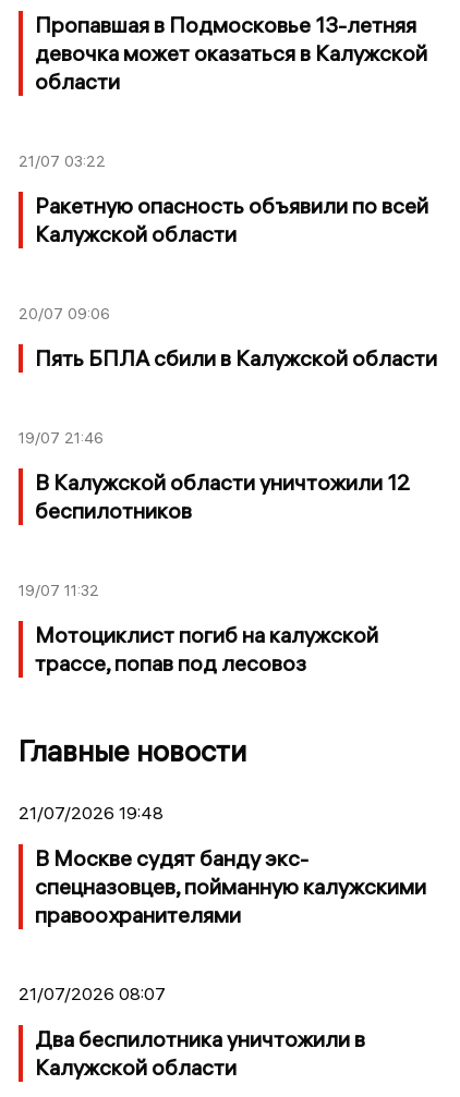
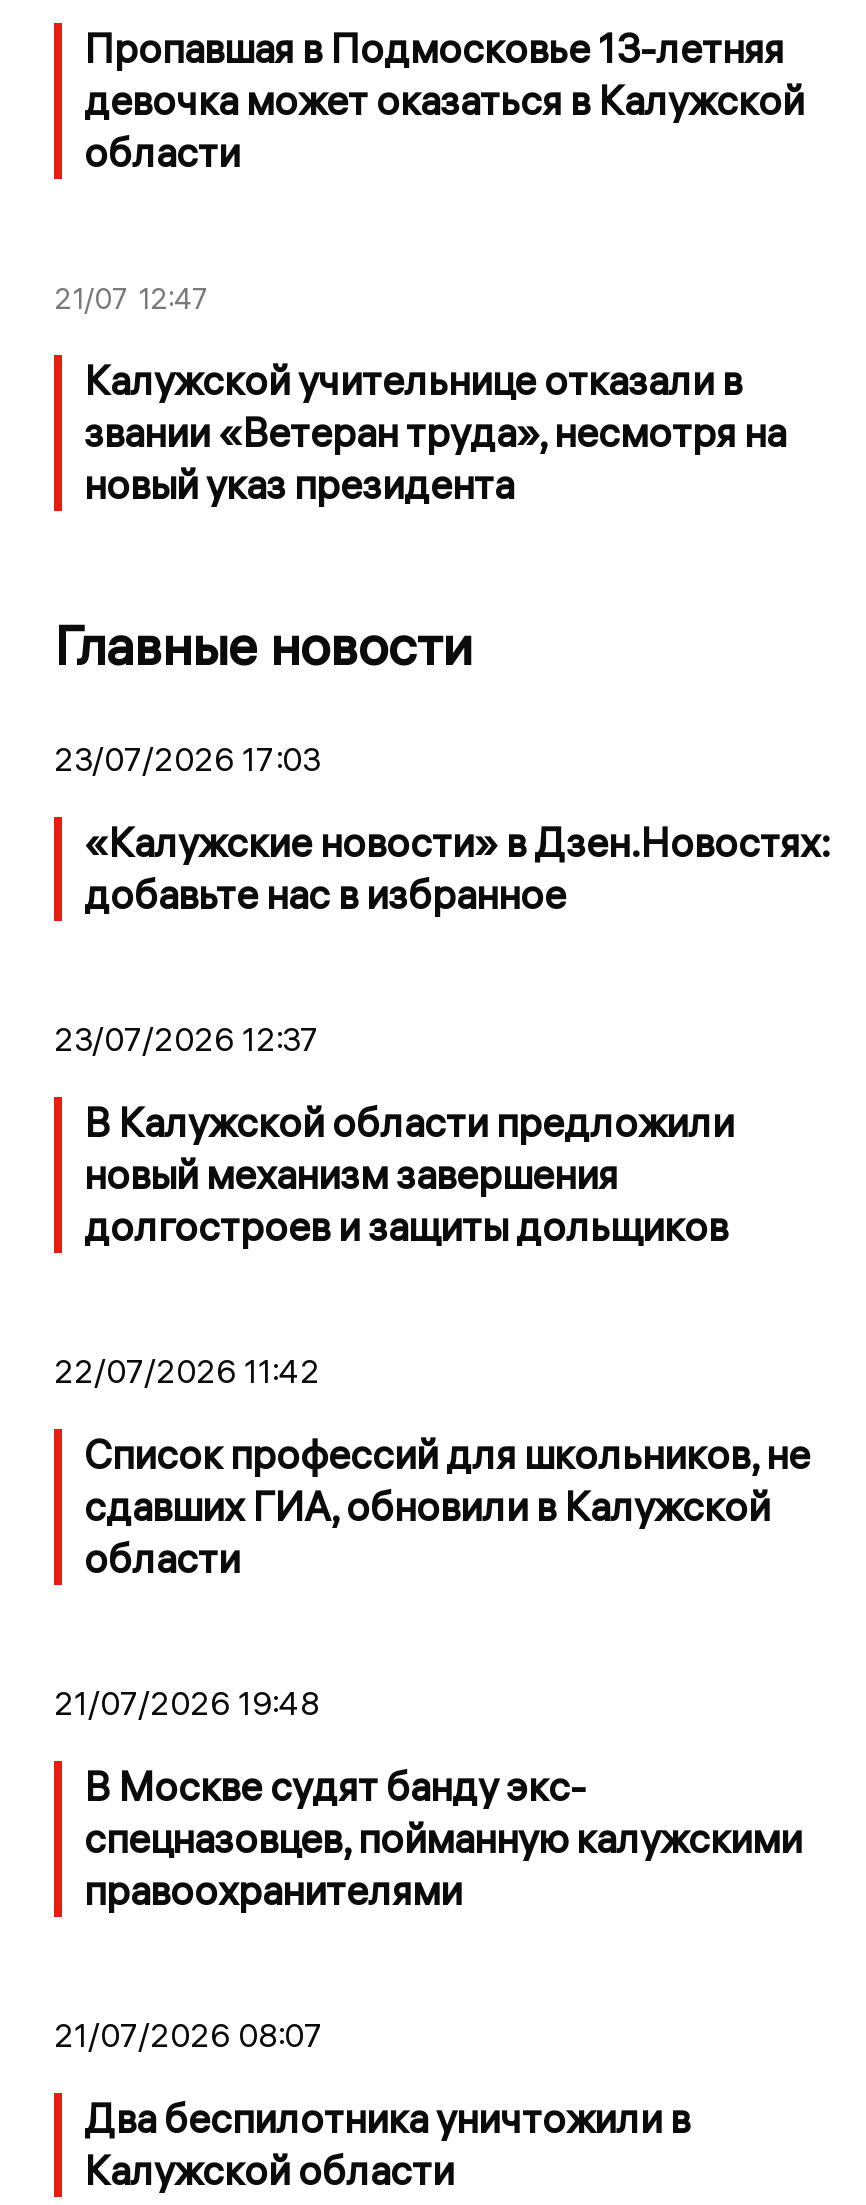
- 21/07 03:22
- Ракетную опасность объявили по всей
- Калужской области
- 20/07 09:06
- Пять БПЛА сбили в Калужской области
- 19/07 21:46
- В Калужской области уничтожили 12
- беспилотников
- 19/07 11:32
- Мотоциклист погиб на калужской
- трассе, попав под лесовоз
+ 21/07 12:47
+ Калужской учительнице отказали в
+ звании «Ветеран труда», несмотря на
+ новый указ президента

moved up: Главные новости

+ 23/07/2026 17:03
+ «Калужские новости» в Дзен.Новостях:
+ добавьте нас в избранное
+ 23/07/2026 12:37
+ В Калужской области предложили
+ новый механизм завершения
+ долгостроев и защиты дольщиков
+ 22/07/2026 11:42
+ Список профессий для школьников, не
+ сдавших ГИА, обновили в Калужской
+ области
